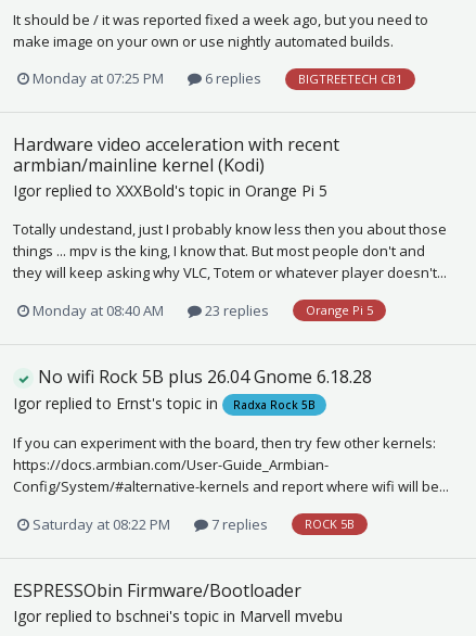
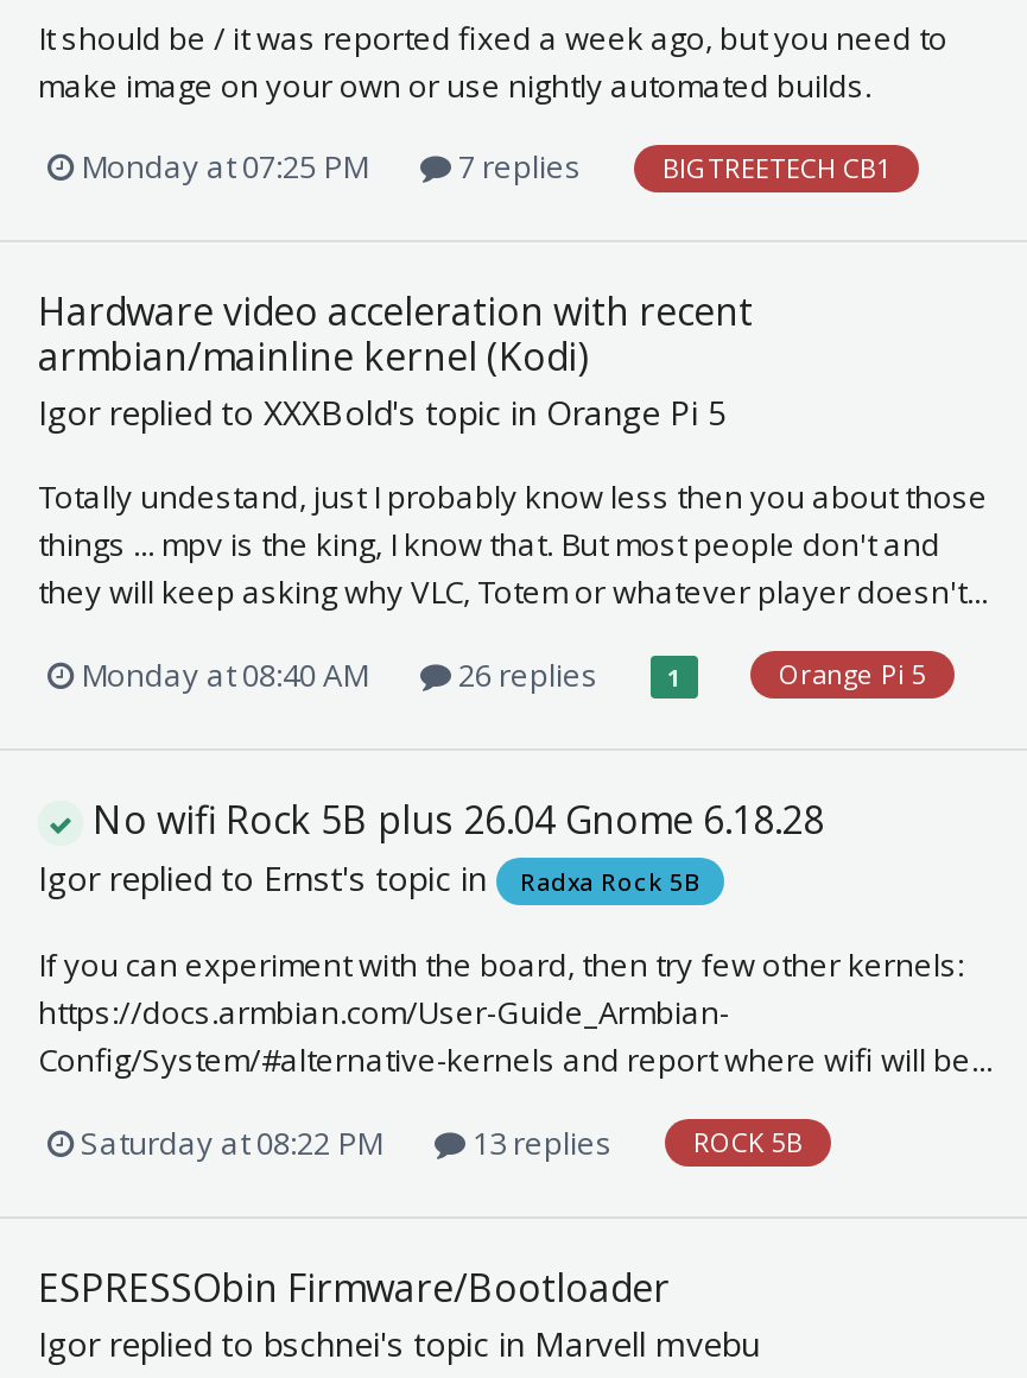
- Monday at 07:25 PM 6 replies
+ Monday at 07:25 PM 7 replies

- 23 replies
+ 26 replies
+ 1

- Saturday at 08:22 PM 7 replies
+ Saturday at 08:22 PM 13 replies
